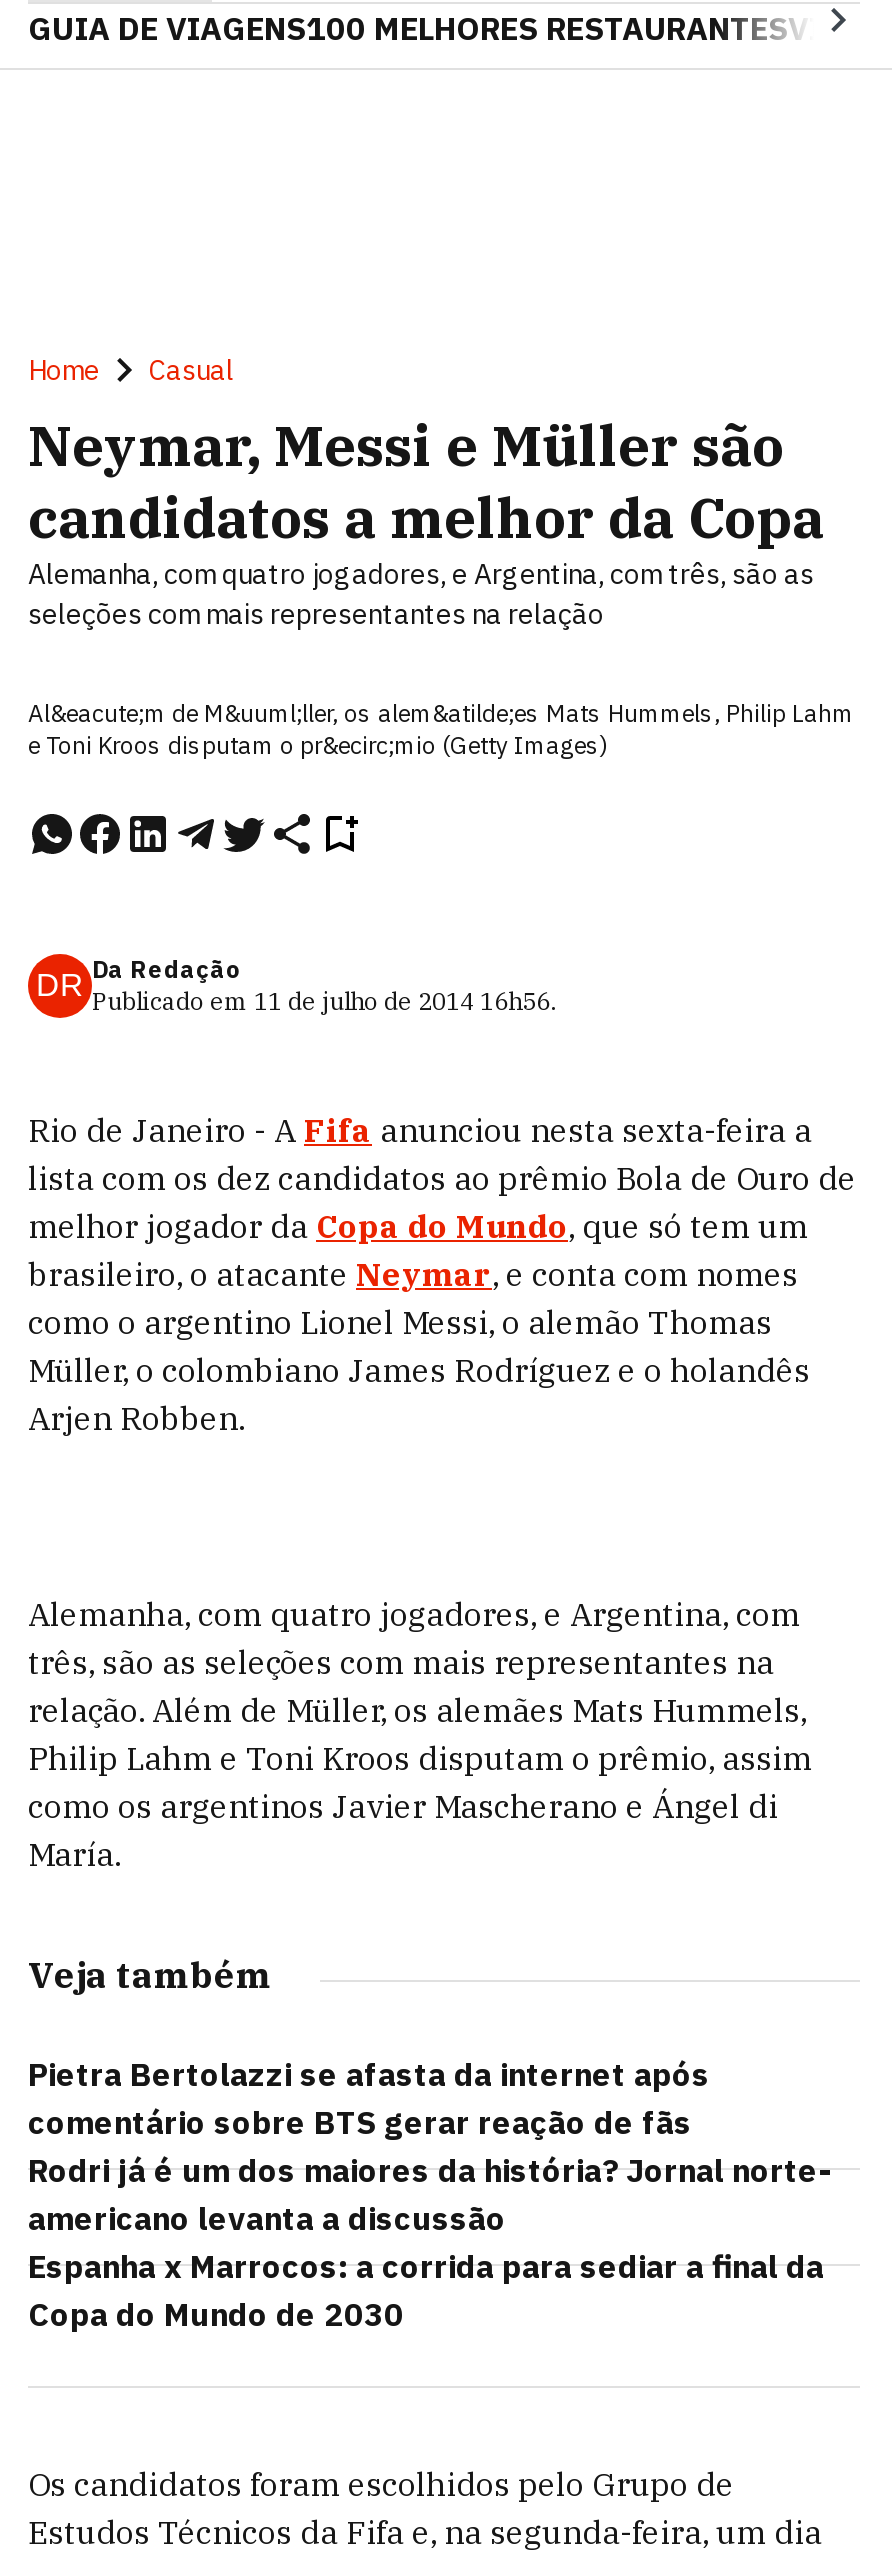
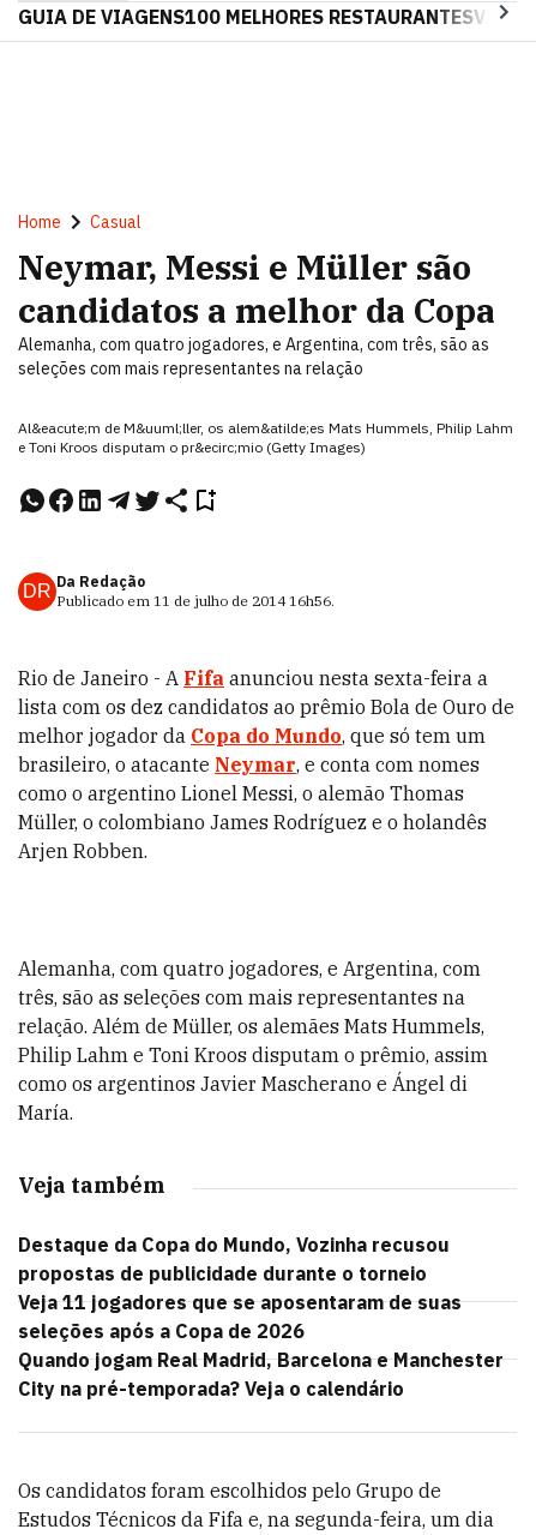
- Pietra Bertolazzi se afasta da internet após
- comentário sobre BTS gerar reação de fãs
- Rodri já é um dos maiores da história? Jornal norte-
- americano levanta a discussão
- Espanha x Marrocos: a corrida para sediar a final da
- Copa do Mundo de 2030
+ Destaque da Copa do Mundo, Vozinha recusou
+ propostas de publicidade durante o torneio
+ Veja 11 jogadores que se aposentaram de suas
+ seleções após a Copa de 2026
+ Quando jogam Real Madrid, Barcelona e Manchester
+ City na pré-temporada? Veja o calendário
